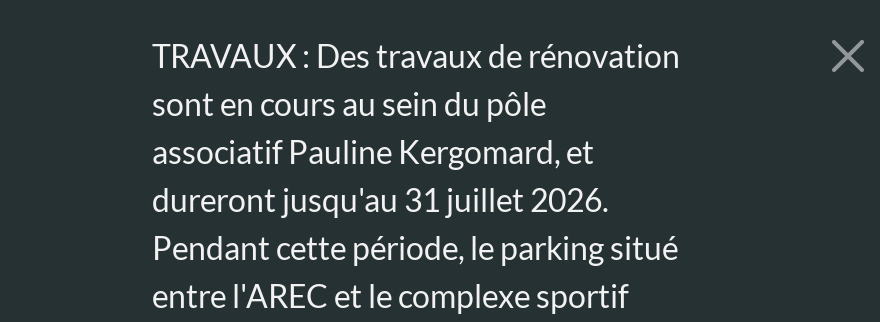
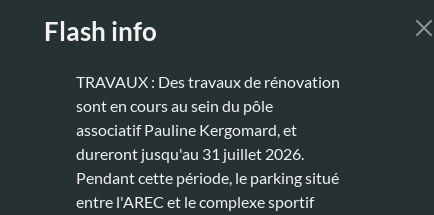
+ Flash info
